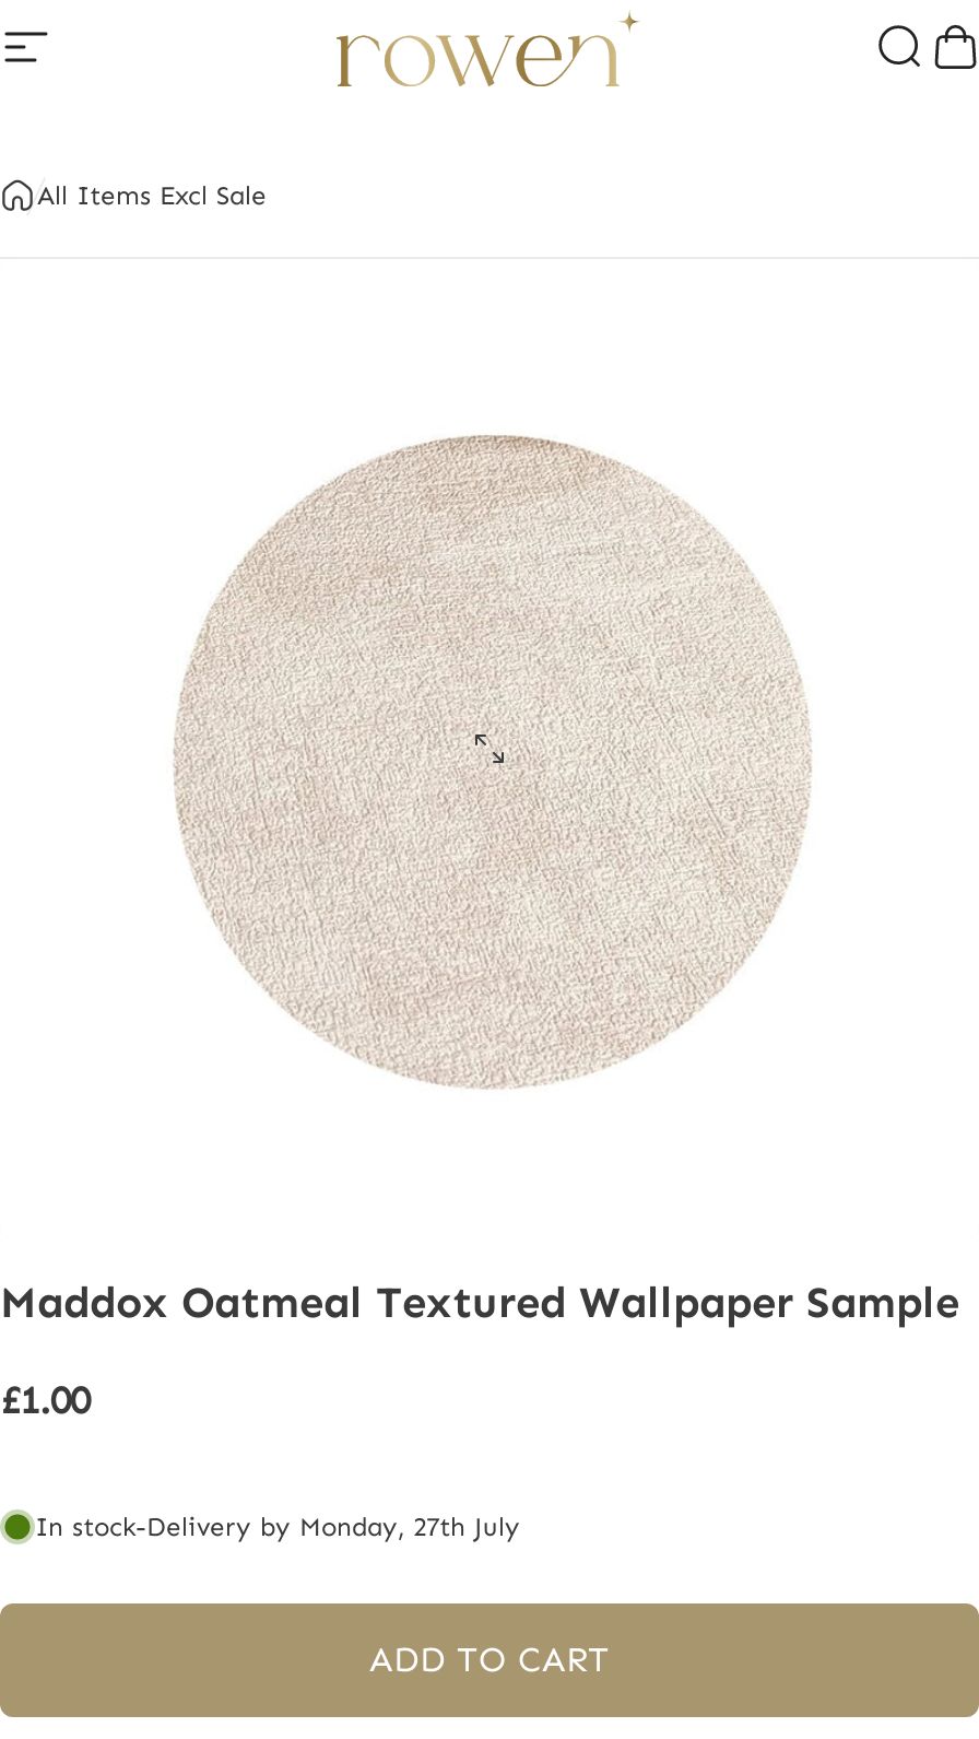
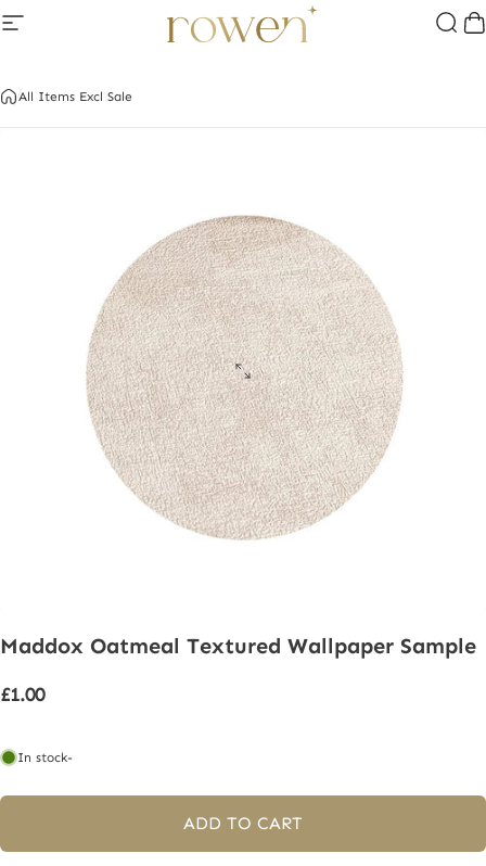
- In stock-Delivery by Monday, 27th July
+ In stock-
